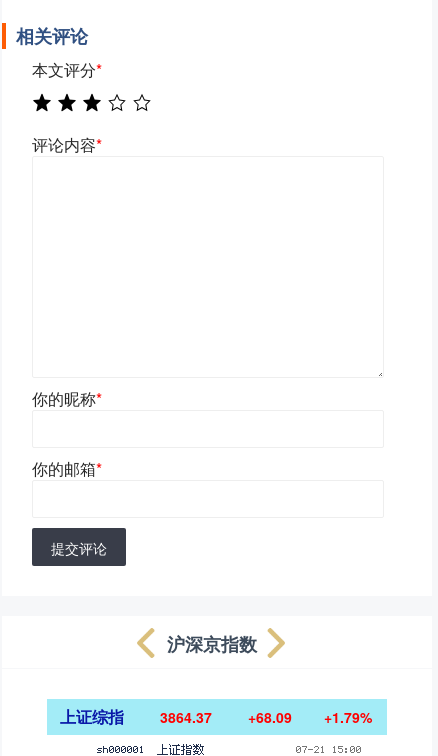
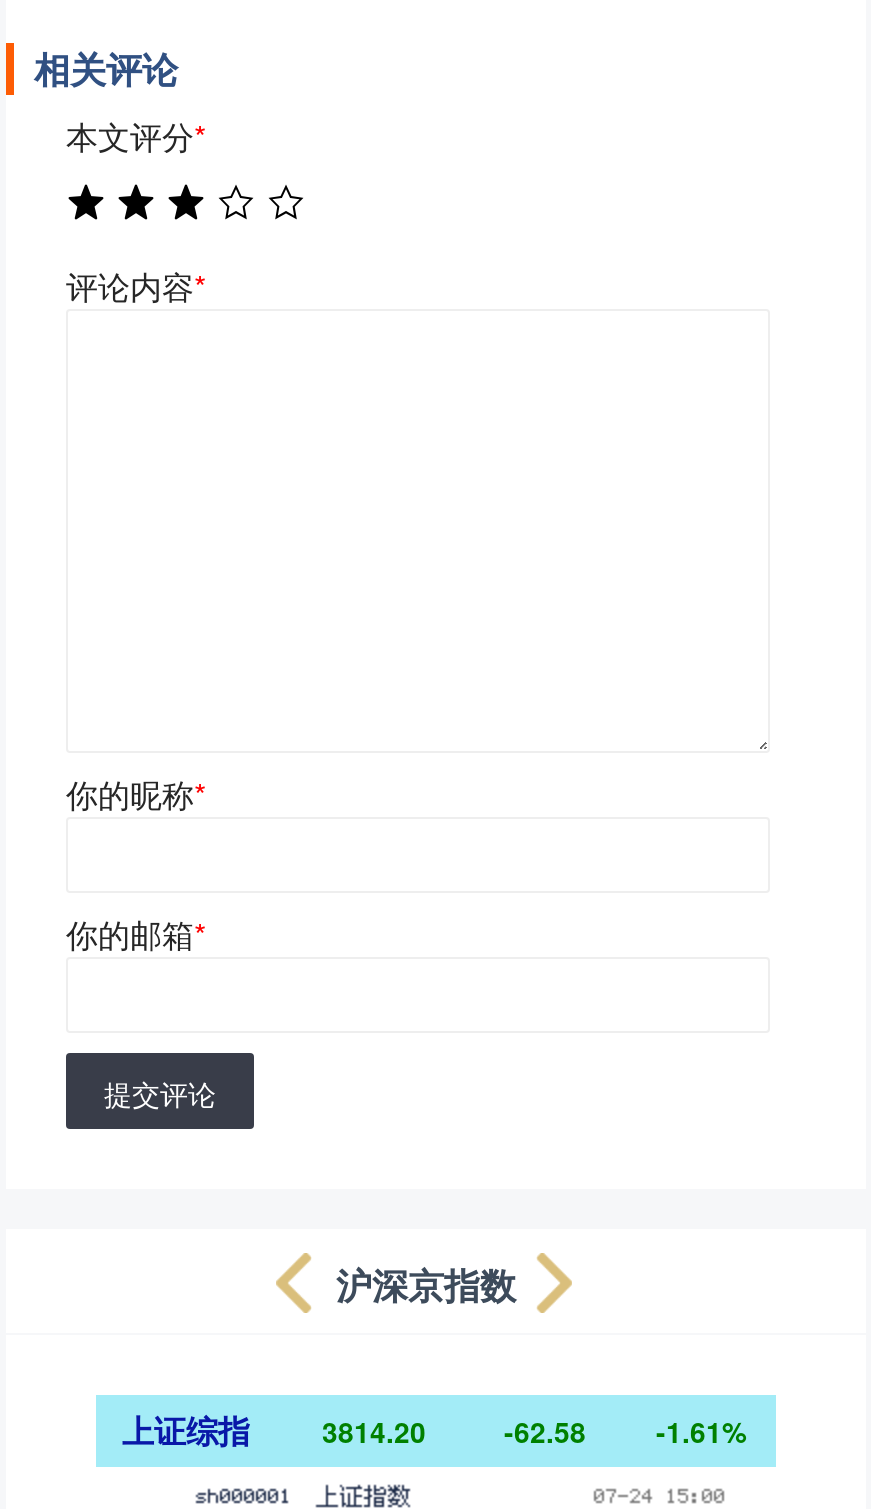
- 3864.37
+ 3814.20

- +68.09
+ -62.58

- +1.79%
+ -1.61%
